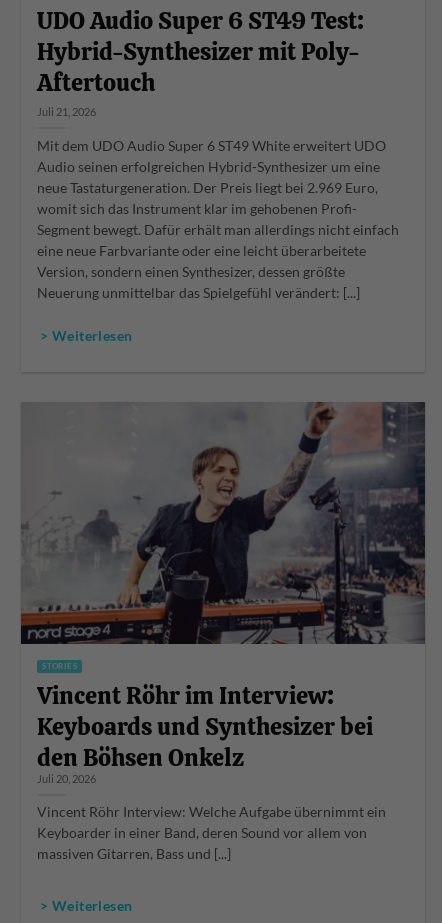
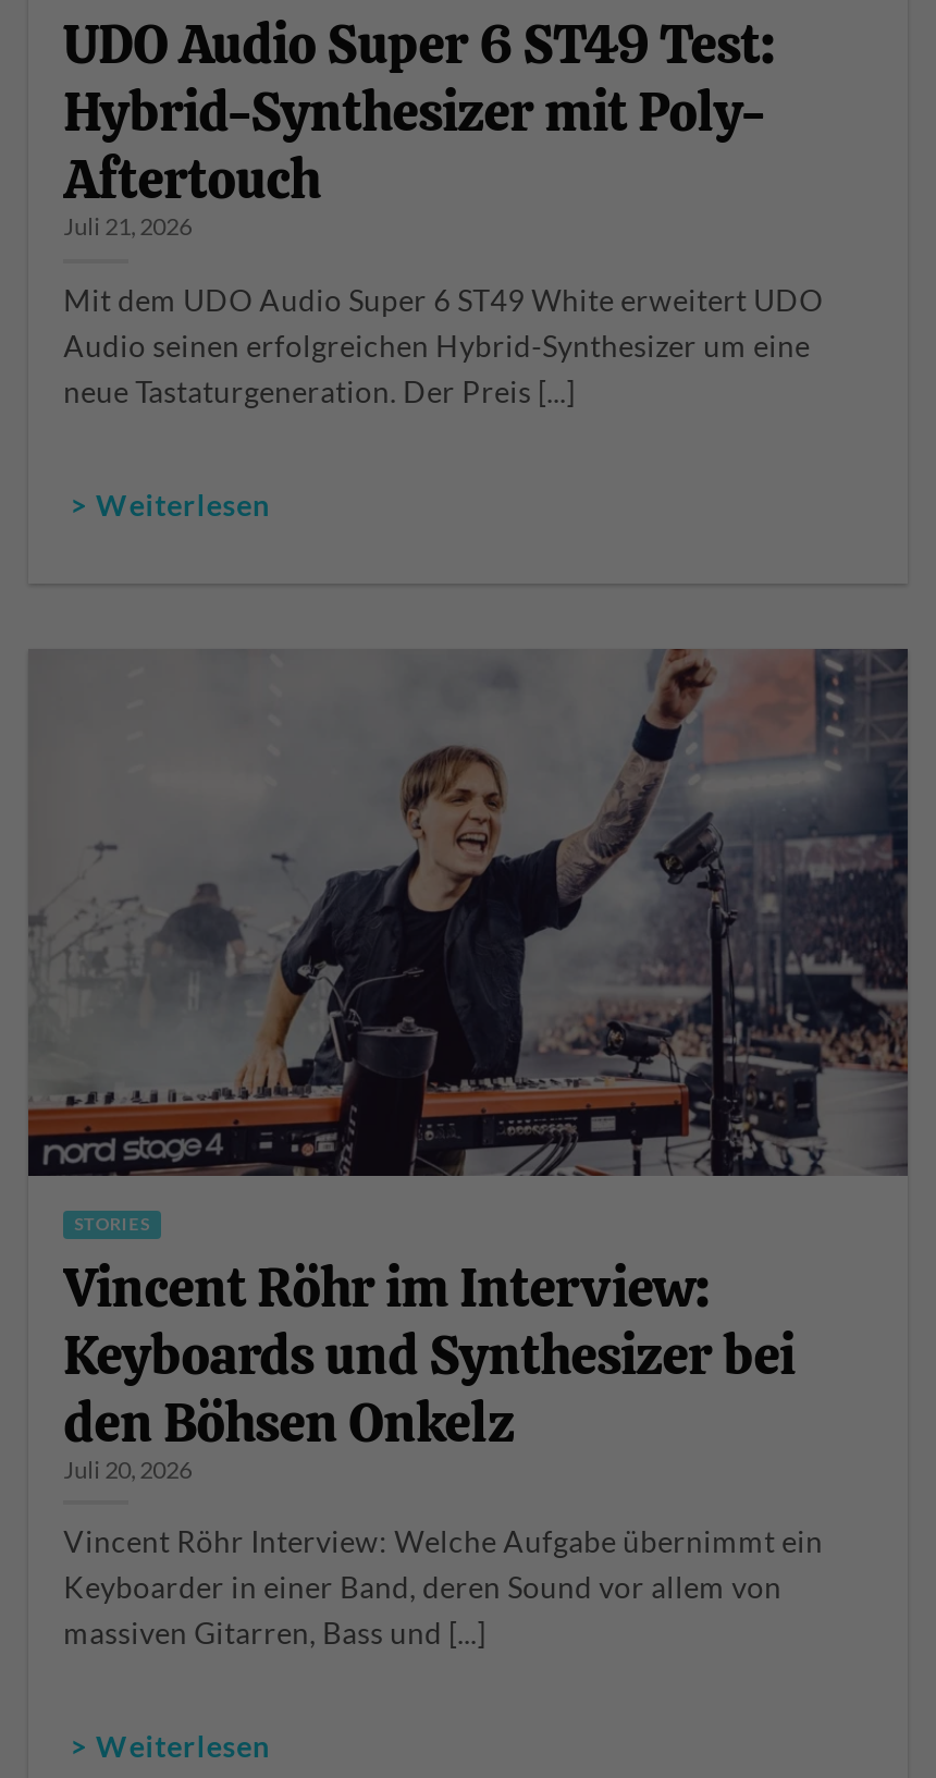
- neue Tastaturgeneration. Der Preis liegt bei 2.969 Euro,
- womit sich das Instrument klar im gehobenen Profi-
- Segment bewegt. Dafür erhält man allerdings nicht einfach
- eine neue Farbvariante oder eine leicht überarbeitete
- Version, sondern einen Synthesizer, dessen größte
- Neuerung unmittelbar das Spielgefühl verändert: [...]
+ neue Tastaturgeneration. Der Preis [...]
